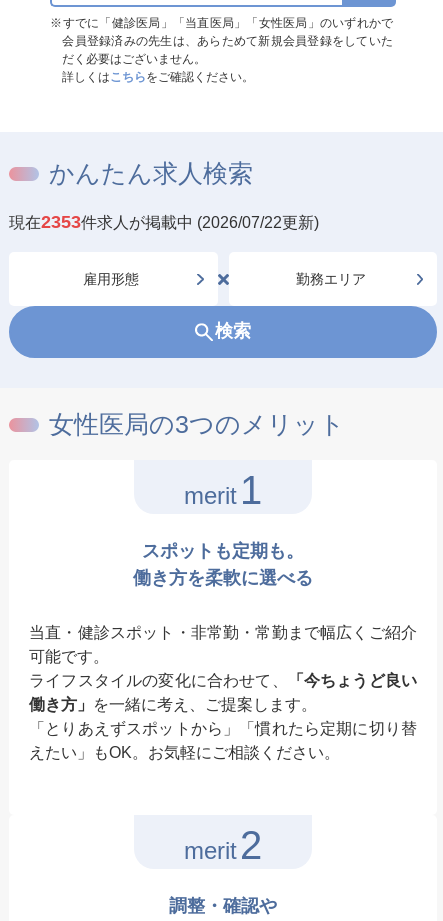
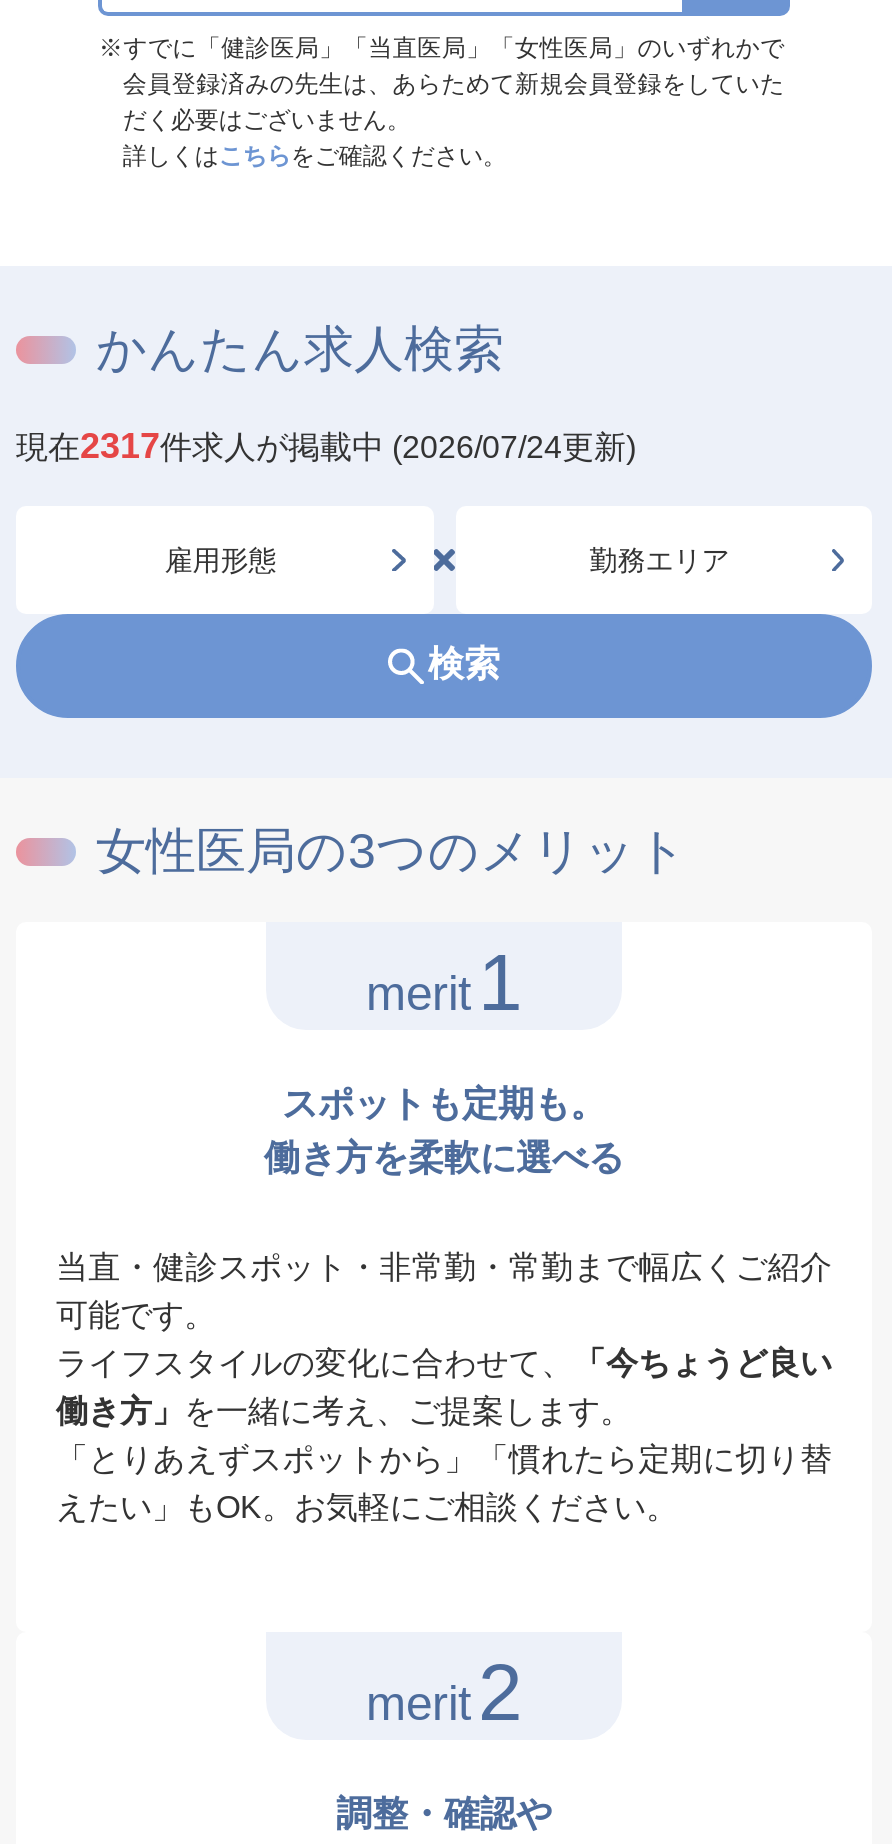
- 現在2353件求人が掲載中 (2026/07/22更新)
+ 現在2317件求人が掲載中 (2026/07/24更新)
